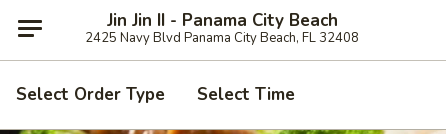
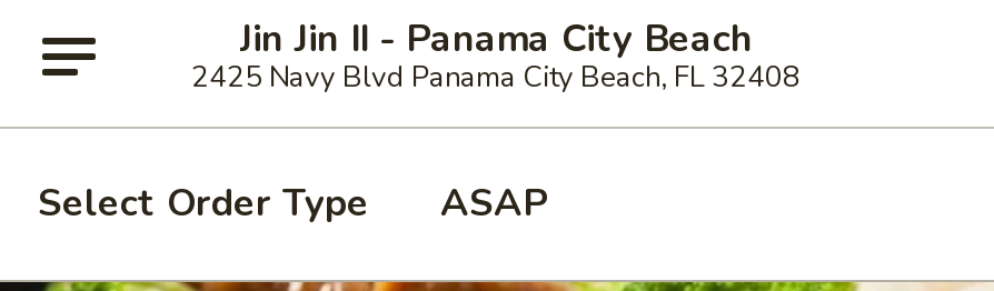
- Select Time
+ ASAP
